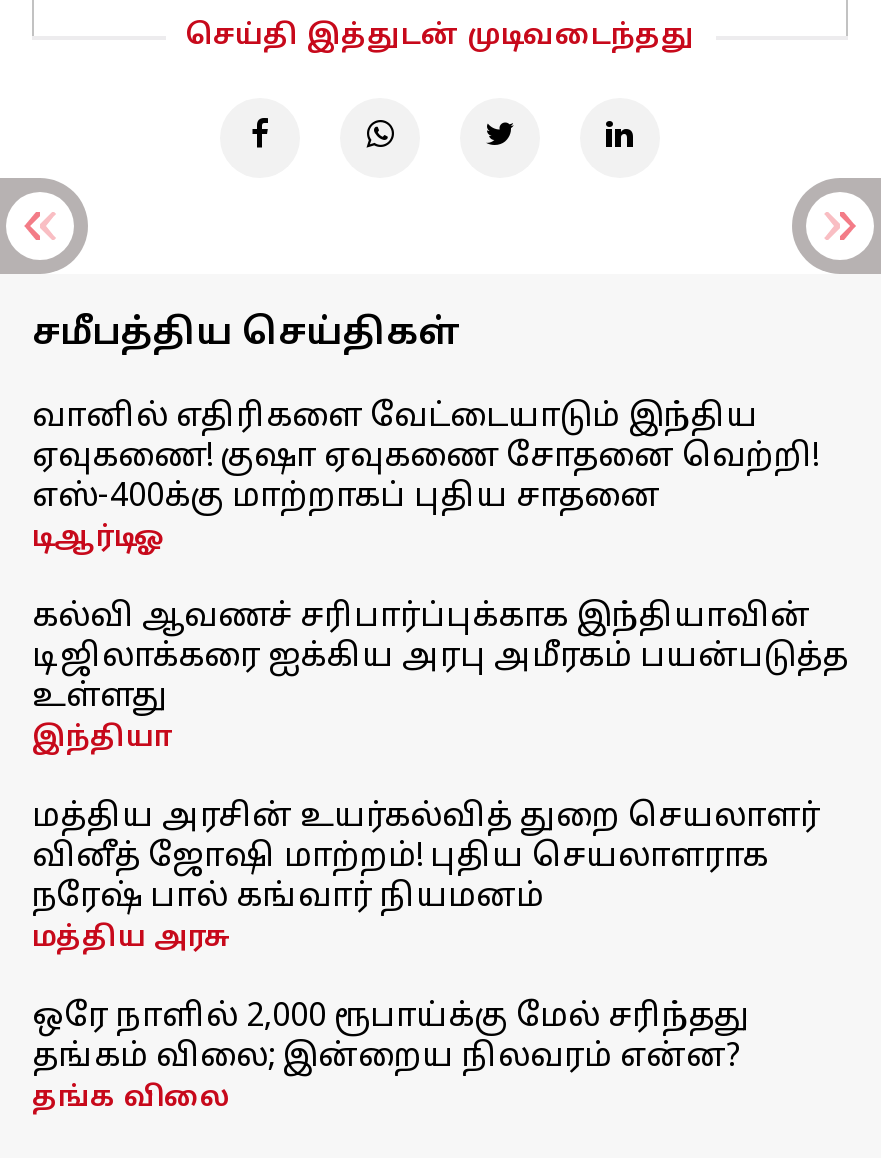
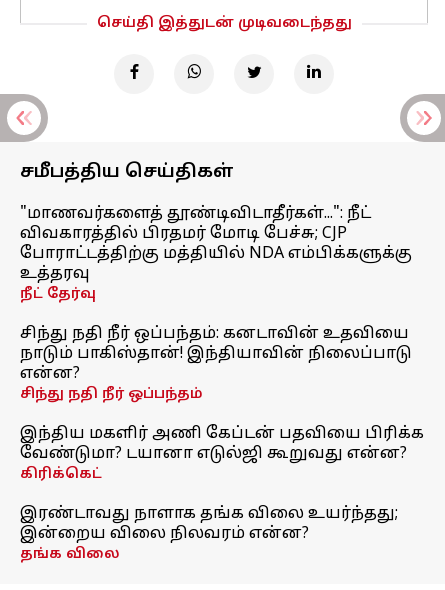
- வானில் எதிரிகளை வேட்டையாடும் இந்திய
- ஏவுகணை! குஷா ஏவுகணை சோதனை வெற்றி!
- எஸ்-400க்கு மாற்றாகப் புதிய சாதனை
- டிஆர்டிஓ
+ "மாணவர்களைத் தூண்டிவிடாதீர்கள்...": நீட்
+ விவகாரத்தில் பிரதமர் மோடி பேச்சு; CJP
+ போராட்டத்திற்கு மத்தியில் NDA எம்பிக்களுக்கு
+ உத்தரவு
+ நீட் தேர்வு

- கல்வி ஆவணச் சரிபார்ப்புக்காக இந்தியாவின்
- டிஜிலாக்கரை ஐக்கிய அரபு அமீரகம் பயன்படுத்த
- உள்ளது
- இந்தியா
+ சிந்து நதி நீர் ஒப்பந்தம்: கனடாவின் உதவியை
+ நாடும் பாகிஸ்தான்! இந்தியாவின் நிலைப்பாடு
+ என்ன?
+ சிந்து நதி நீர் ஒப்பந்தம்

- மத்திய அரசின் உயர்கல்வித் துறை செயலாளர்
- வினீத் ஜோஷி மாற்றம்! புதிய செயலாளராக
- நரேஷ் பால் கங்வார் நியமனம்
- மத்திய அரசு
+ இந்திய மகளிர் அணி கேப்டன் பதவியை பிரிக்க
+ வேண்டுமா? டயானா எடுல்ஜி கூறுவது என்ன?
+ கிரிக்கெட்

- ஒரே நாளில் 2,000 ரூபாய்க்கு மேல் சரிந்தது
- தங்கம் விலை; இன்றைய நிலவரம் என்ன?
+ இரண்டாவது நாளாக தங்க விலை உயர்ந்தது;
+ இன்றைய விலை நிலவரம் என்ன?
